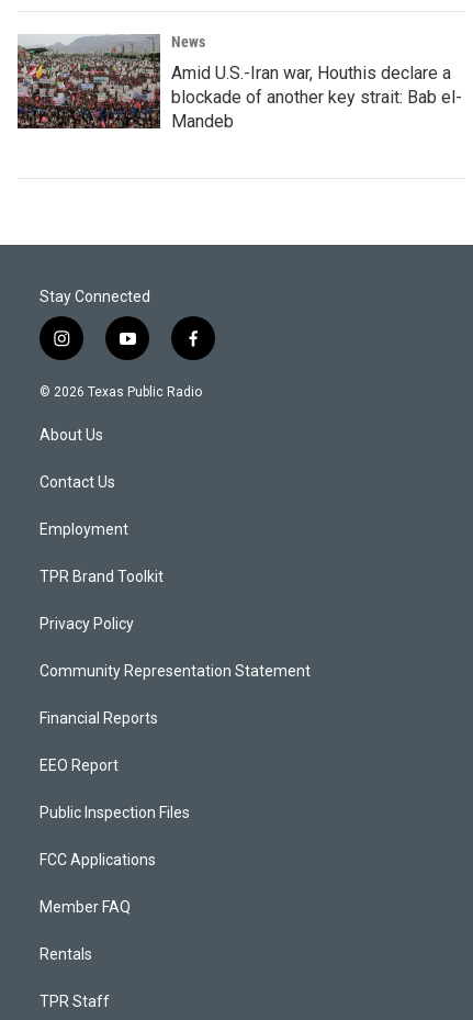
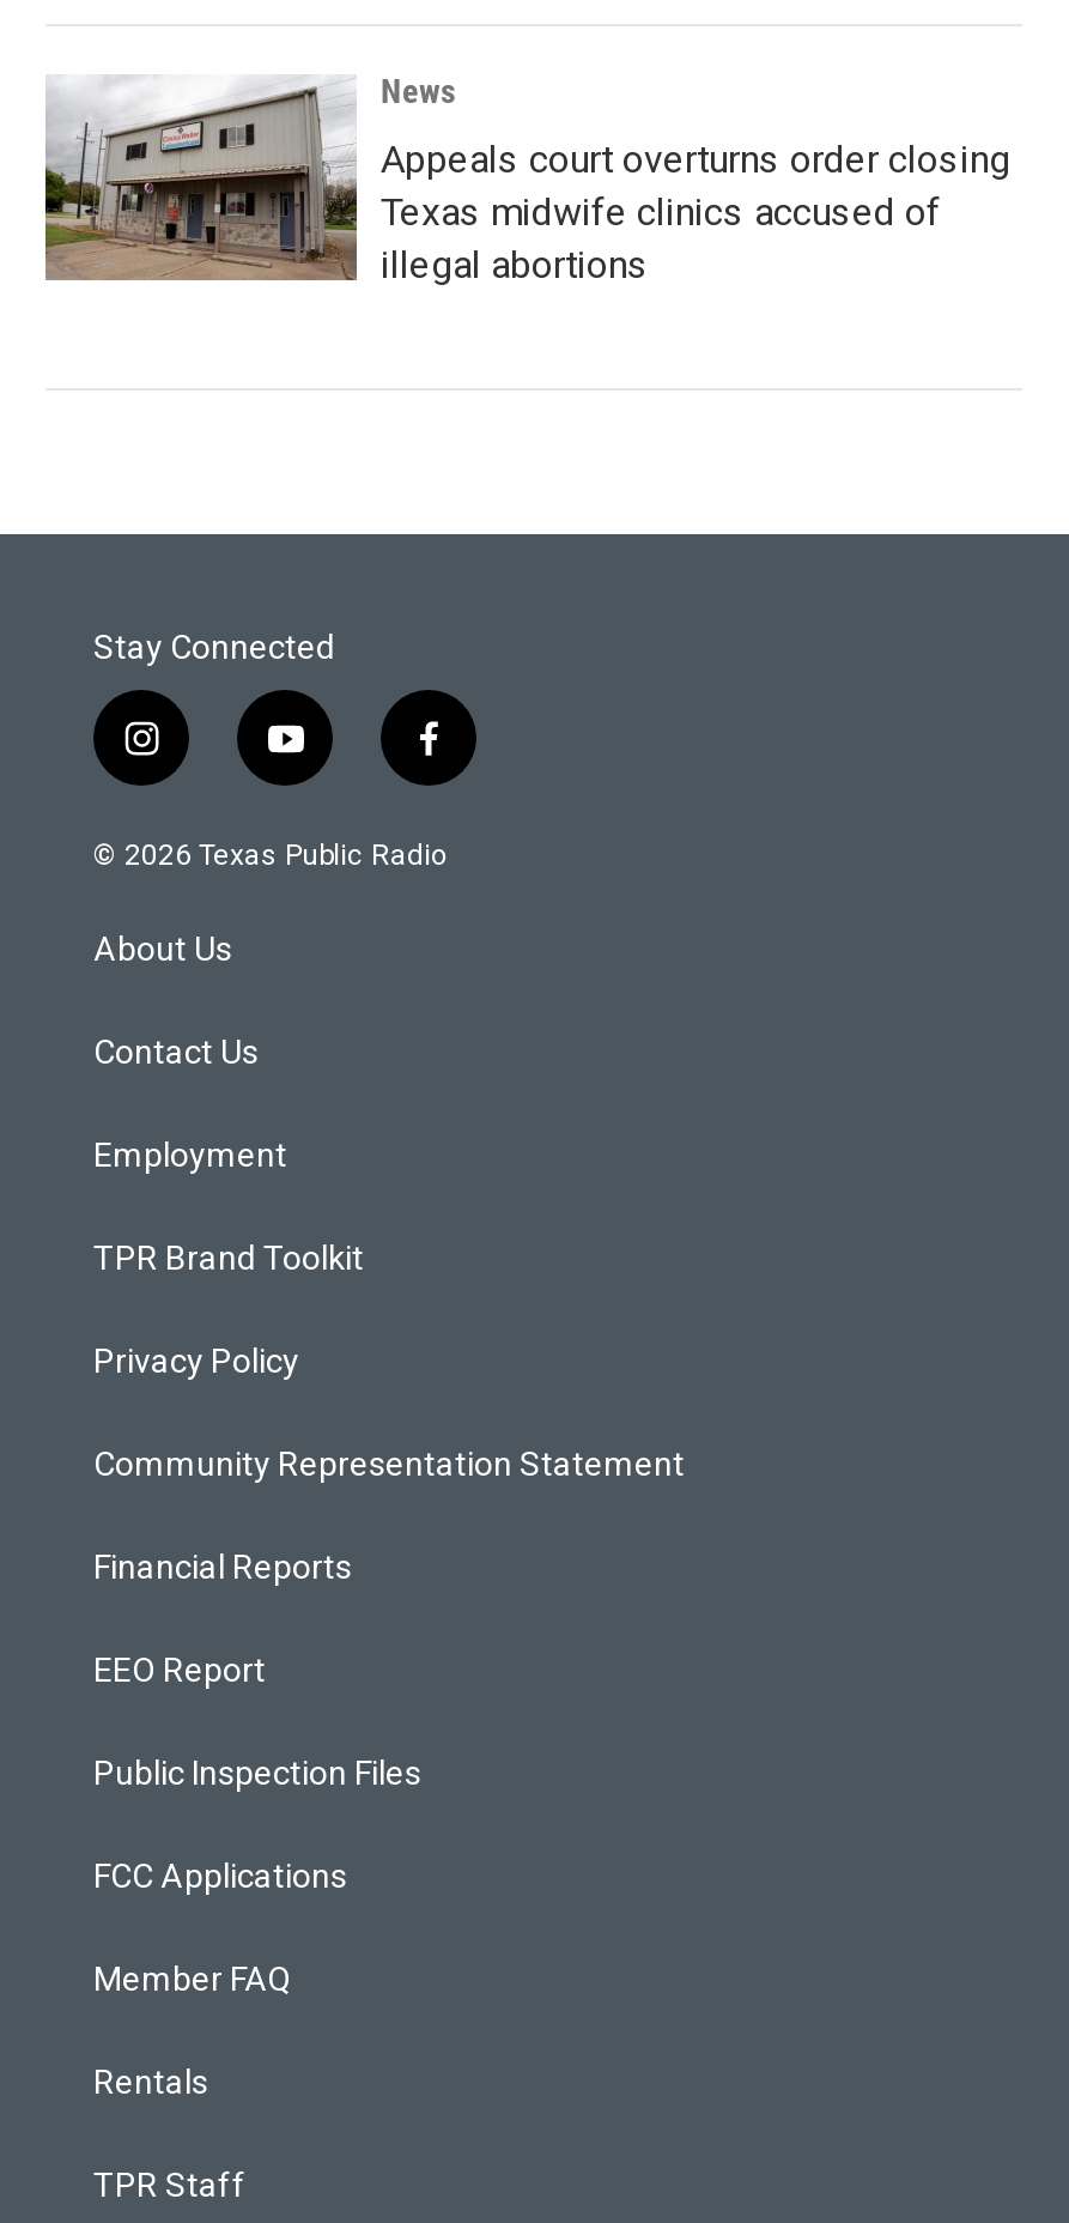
- [image]
- Amid U.S.-Iran war, Houthis declare a
- blockade of another key strait: Bab el-
- Mandeb
+ [image]
+ Appeals court overturns order closing
+ Texas midwife clinics accused of
+ illegal abortions
